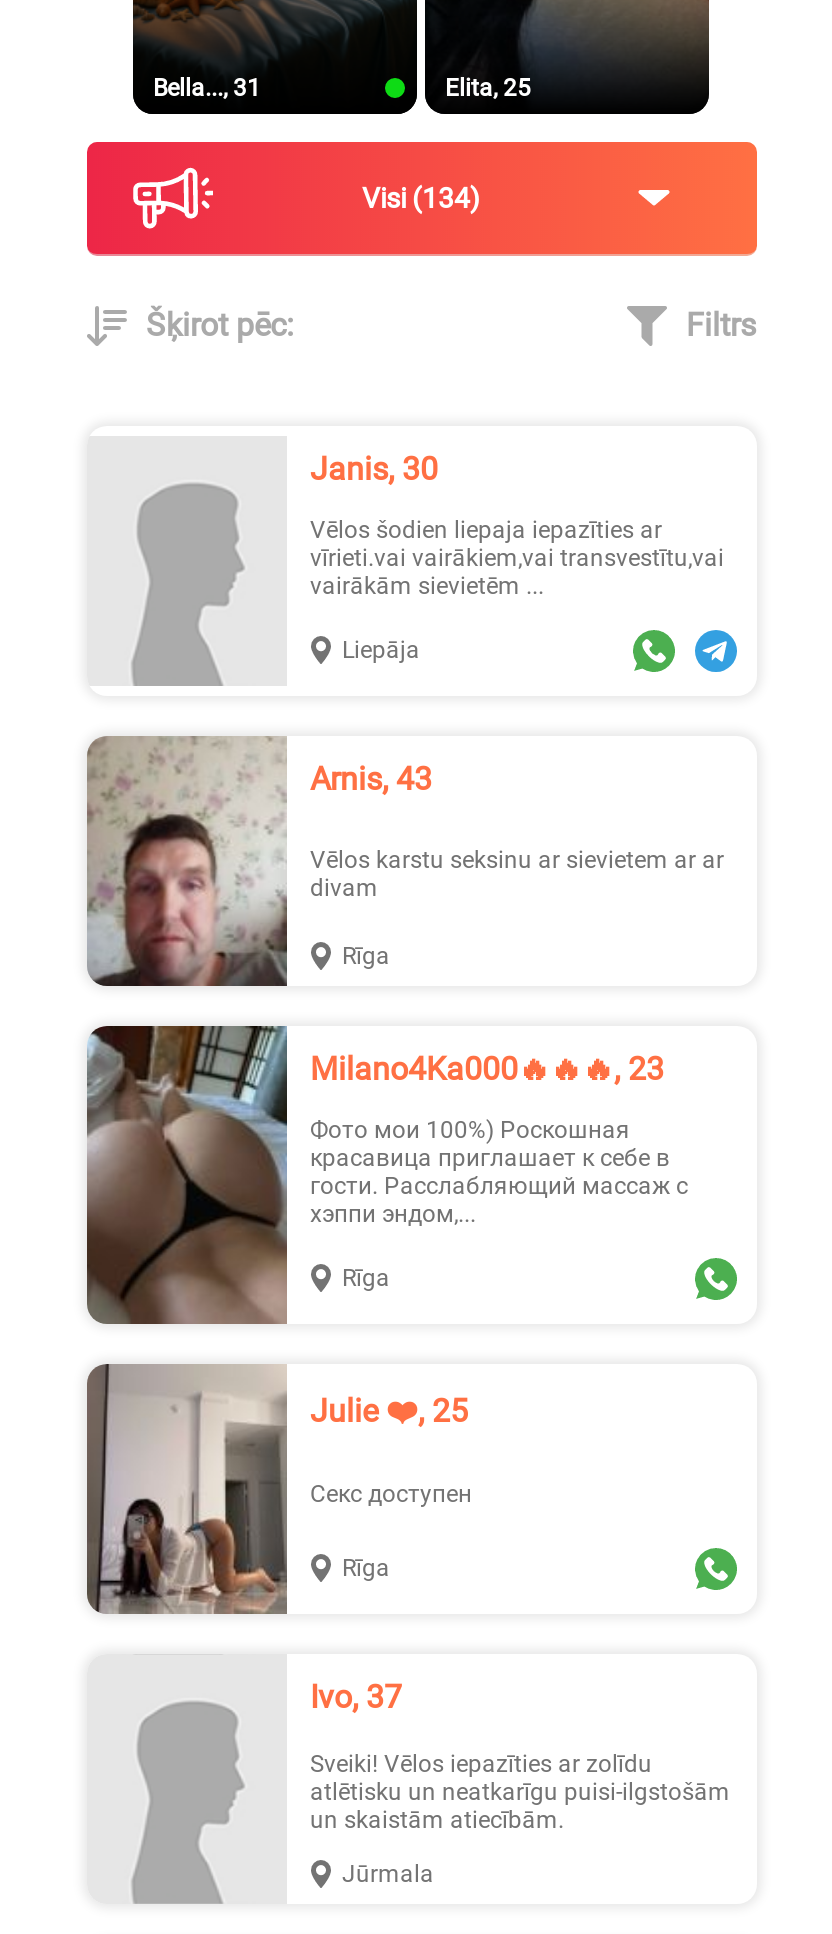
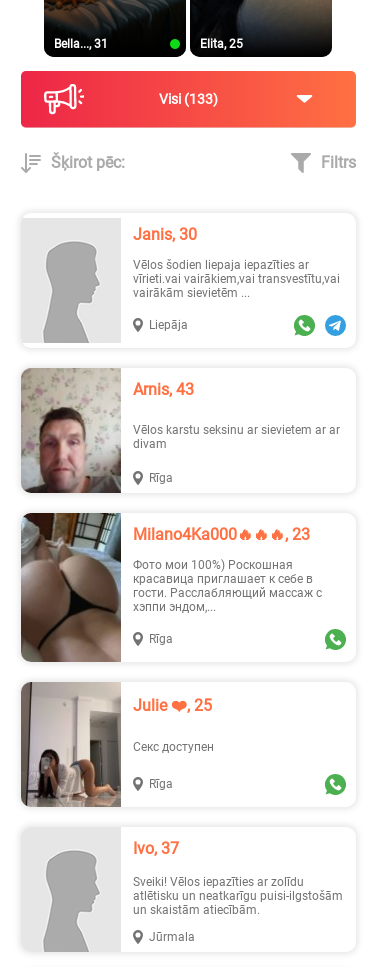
- Visi 134
+ Visi 133
